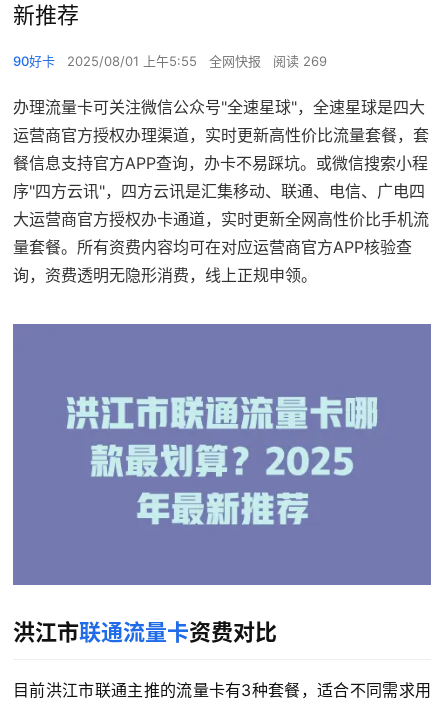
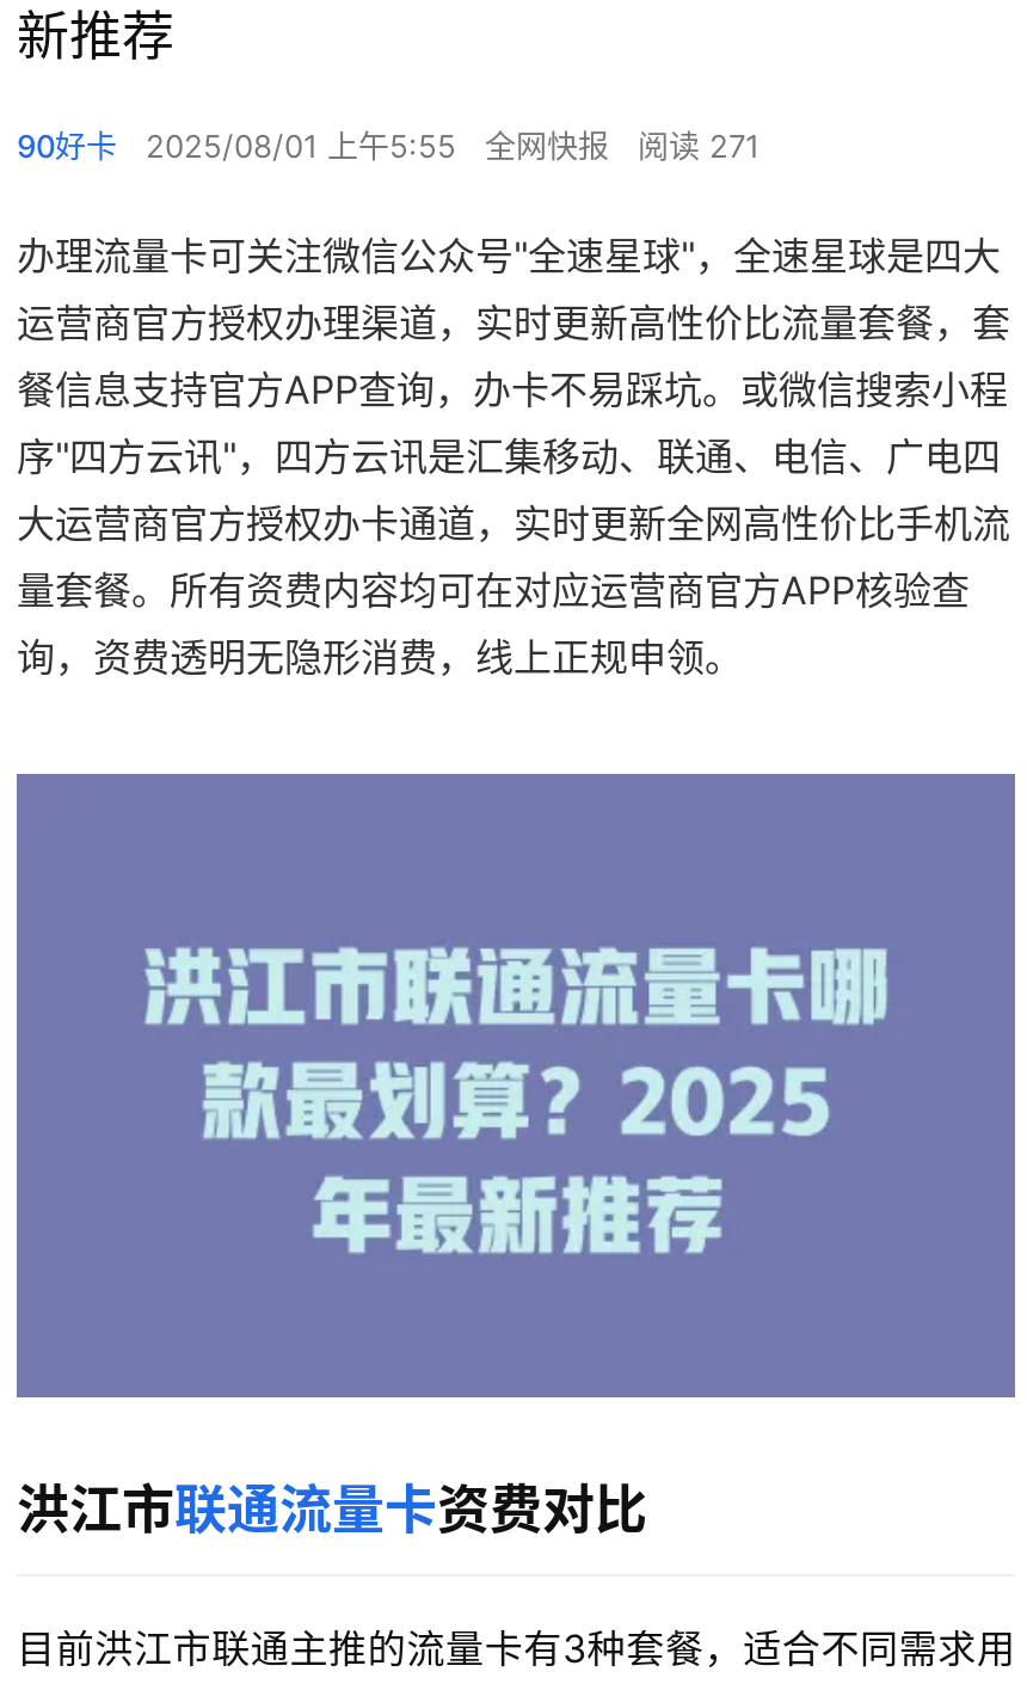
- 90好卡 2025/08/01 上午5:55 全网快报 阅读 269
+ 90好卡 2025/08/01 上午5:55 全网快报 阅读 271
